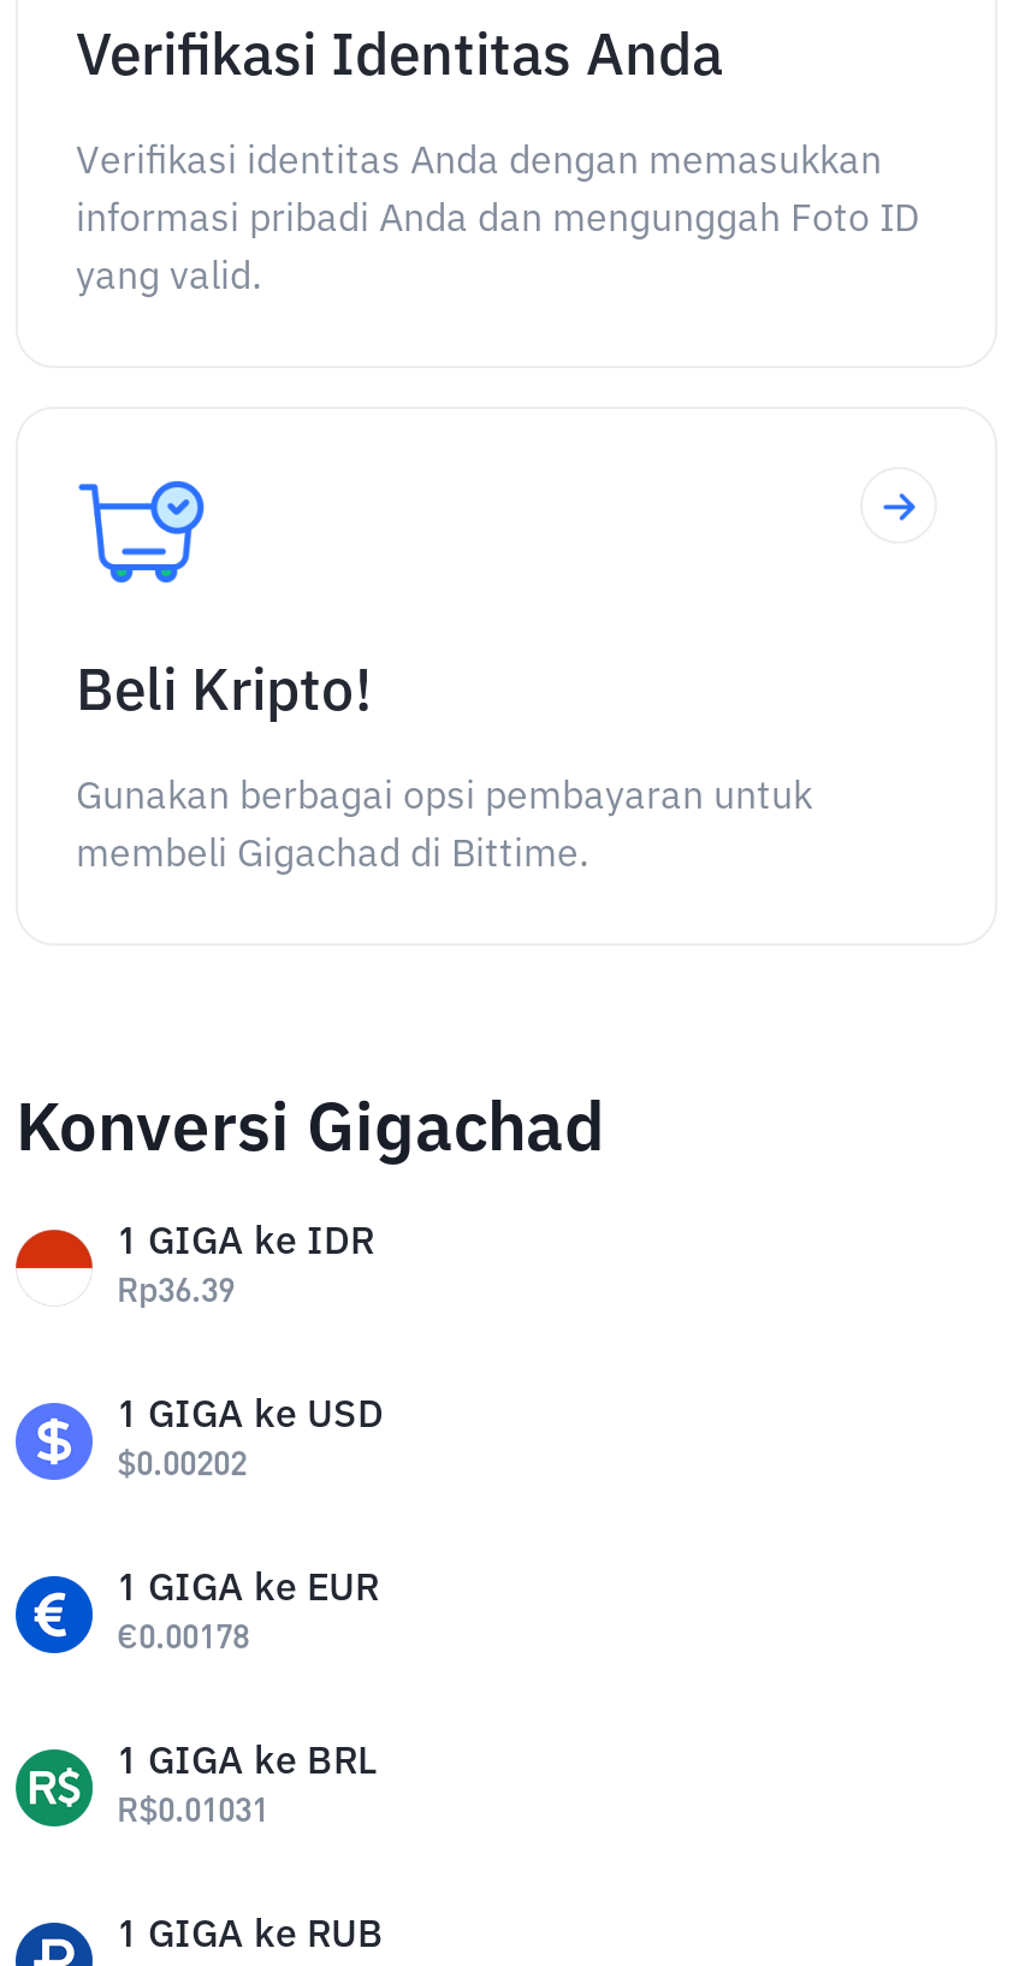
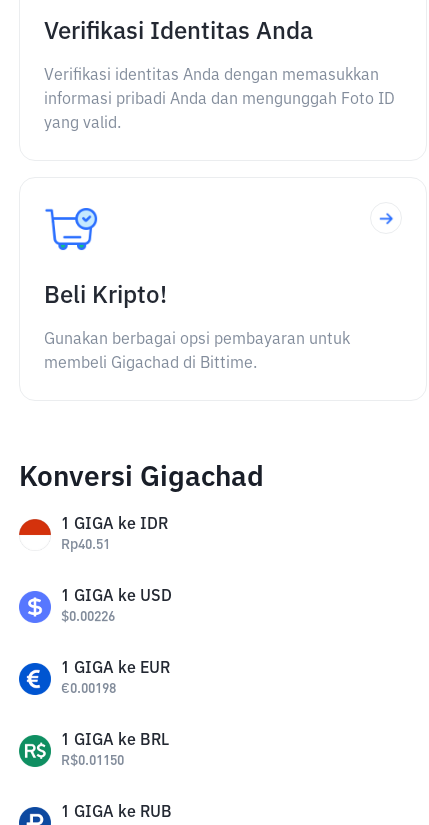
- Rp36.39
+ Rp40.51

- $0.00202
+ $0.00226

- €0.00178
+ €0.00198

- R$0.01031
+ R$0.01150
